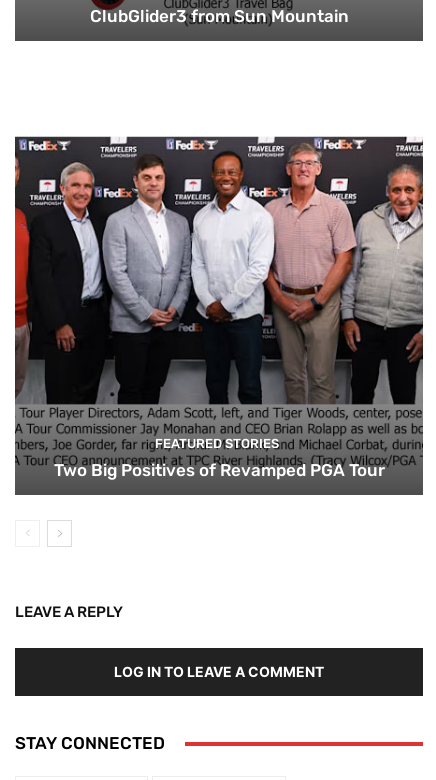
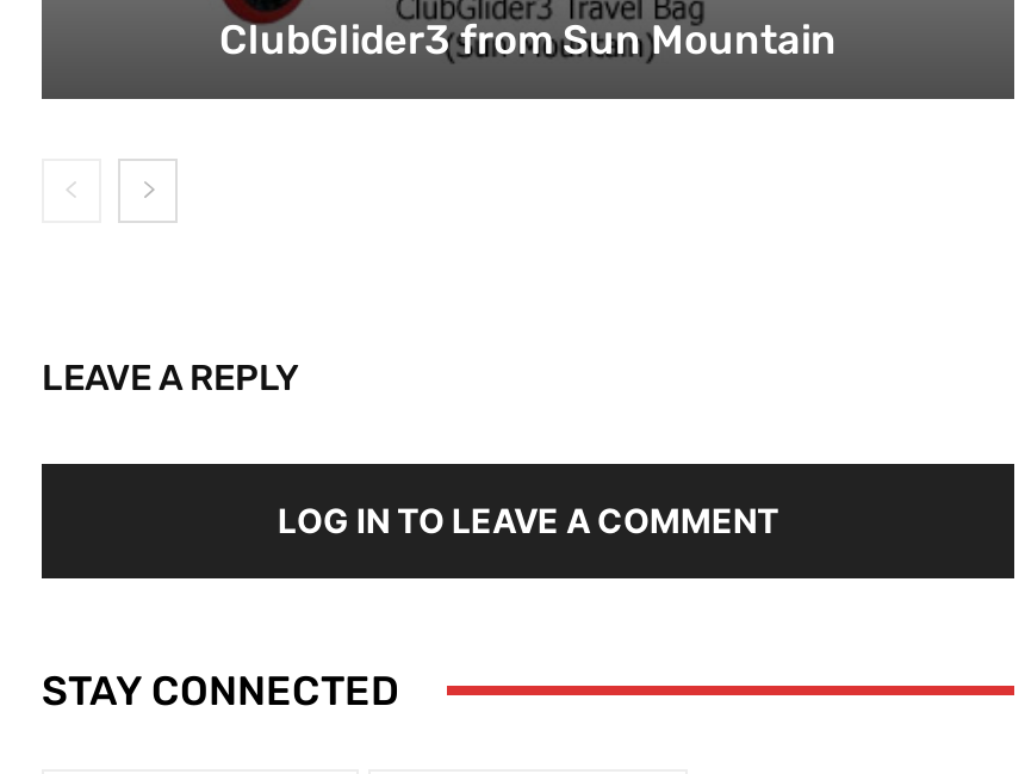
- [image]
- FEATURED STORIES
- Two Big Positives of Revamped PGA Tour
